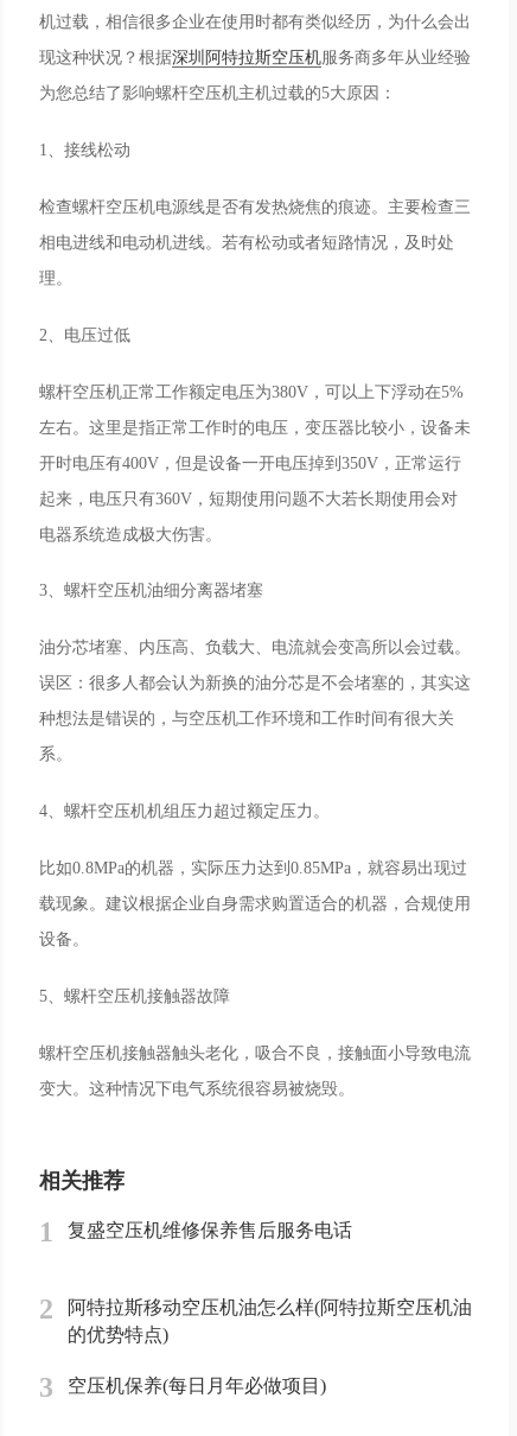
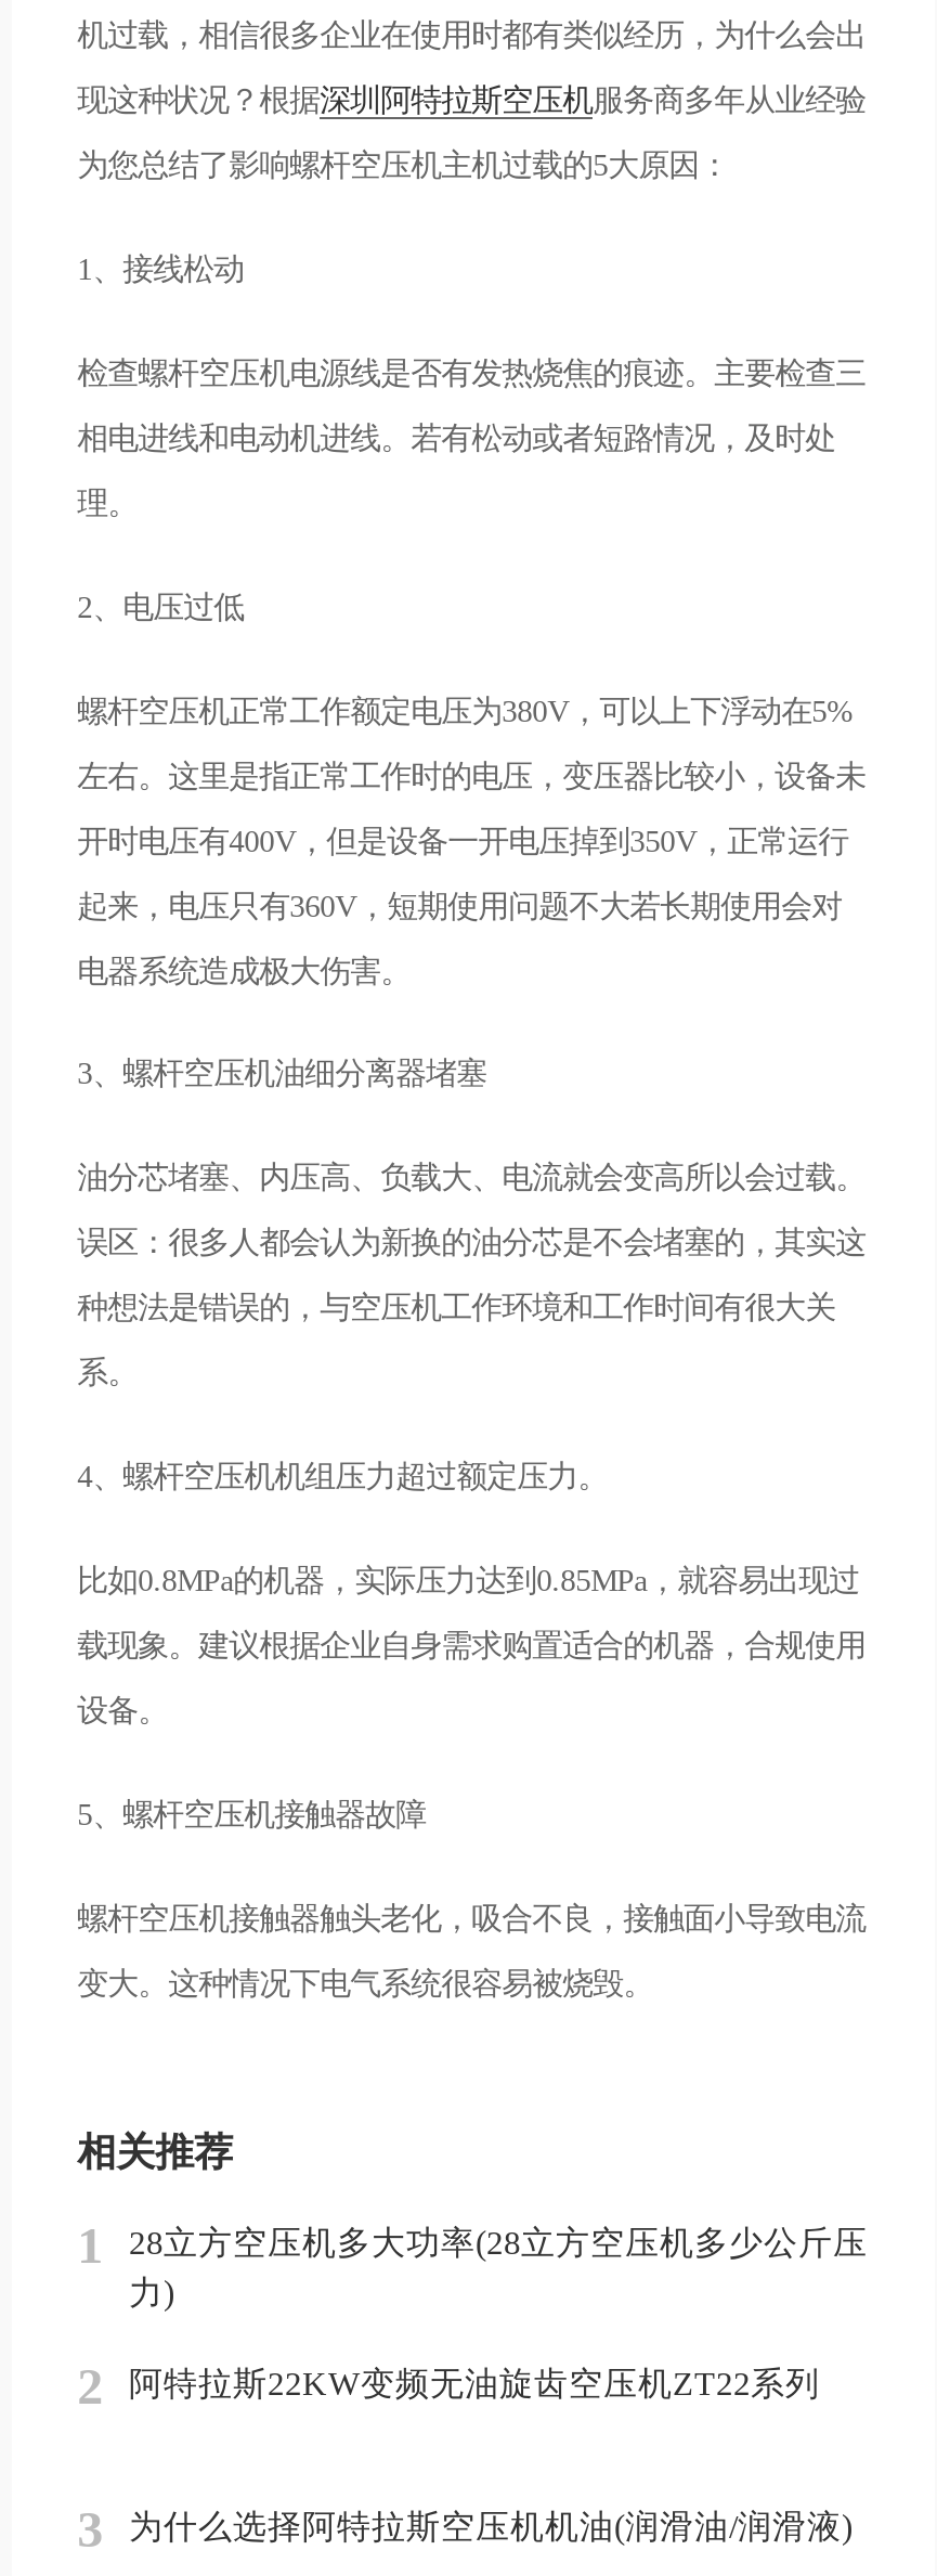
- 复盛空压机维修保养售后服务电话
+ 28立方空压机多大功率(28立方空压机多少公斤压
+ 力)

- 阿特拉斯移动空压机油怎么样(阿特拉斯空压机油
- 的优势特点)
+ 阿特拉斯22KW变频无油旋齿空压机ZT22系列

- 空压机保养(每日月年必做项目)
+ 为什么选择阿特拉斯空压机机油(润滑油/润滑液)
